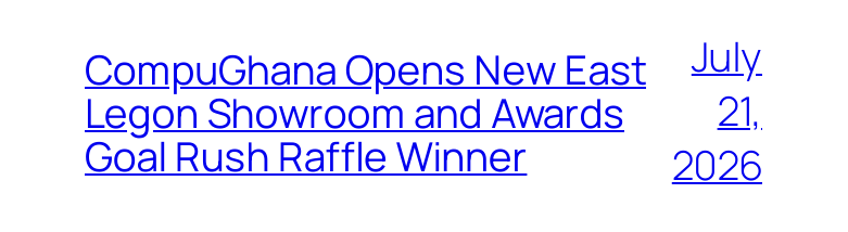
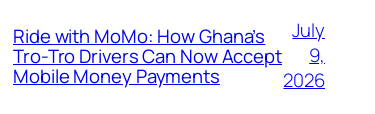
- CompuGhana Opens New East
- Legon Showroom and Awards
- Goal Rush Raffle Winner
+ Ride with MoMo: How Ghana’s
+ Tro-Tro Drivers Can Now Accept
+ Mobile Money Payments

- 21,
+ 9,
